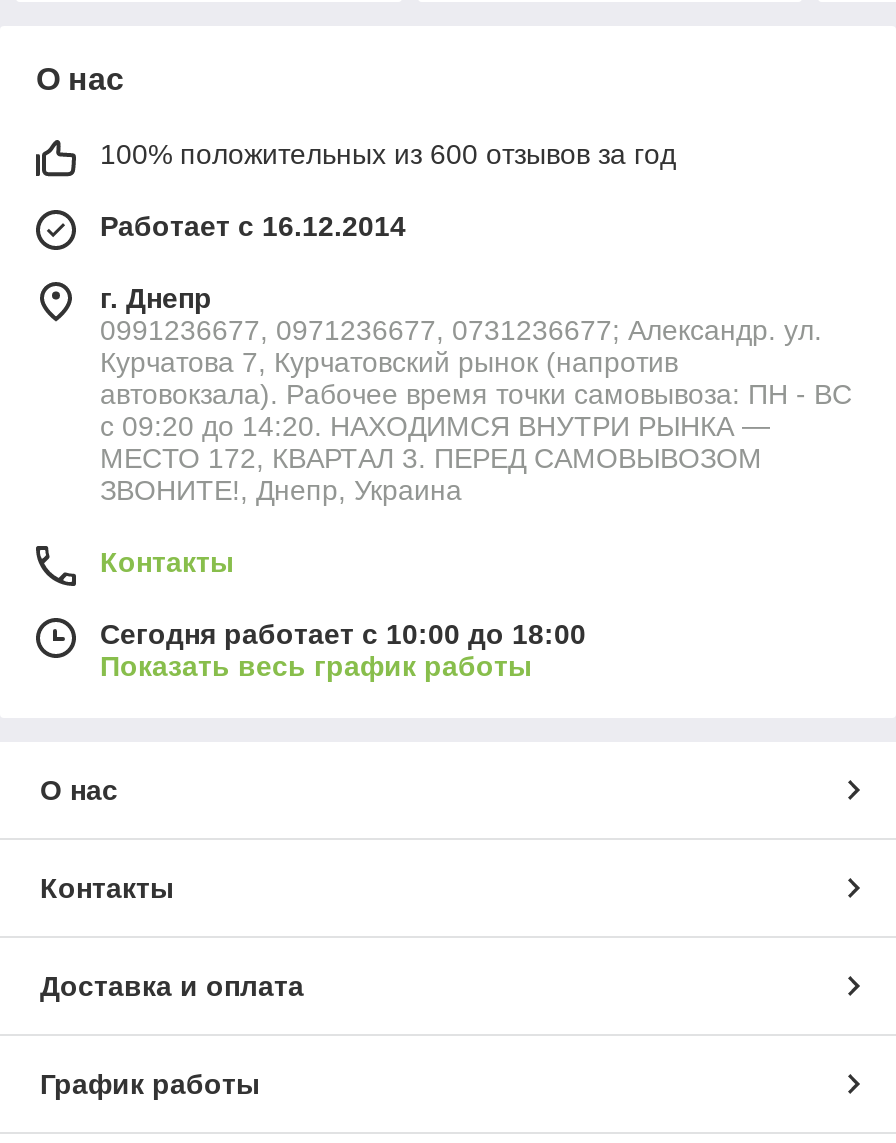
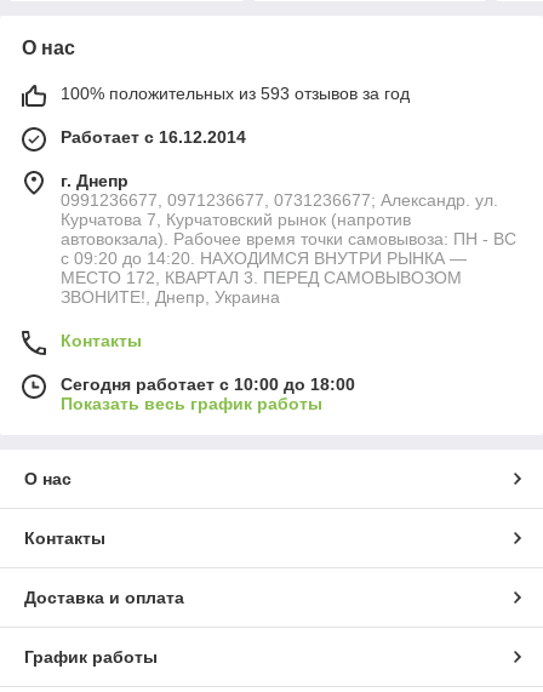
- 100% положительных из 600 отзывов за год
+ 100% положительных из 593 отзывов за год
